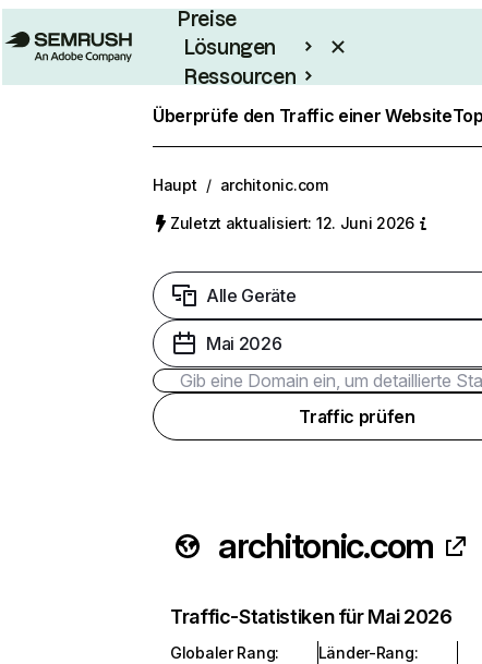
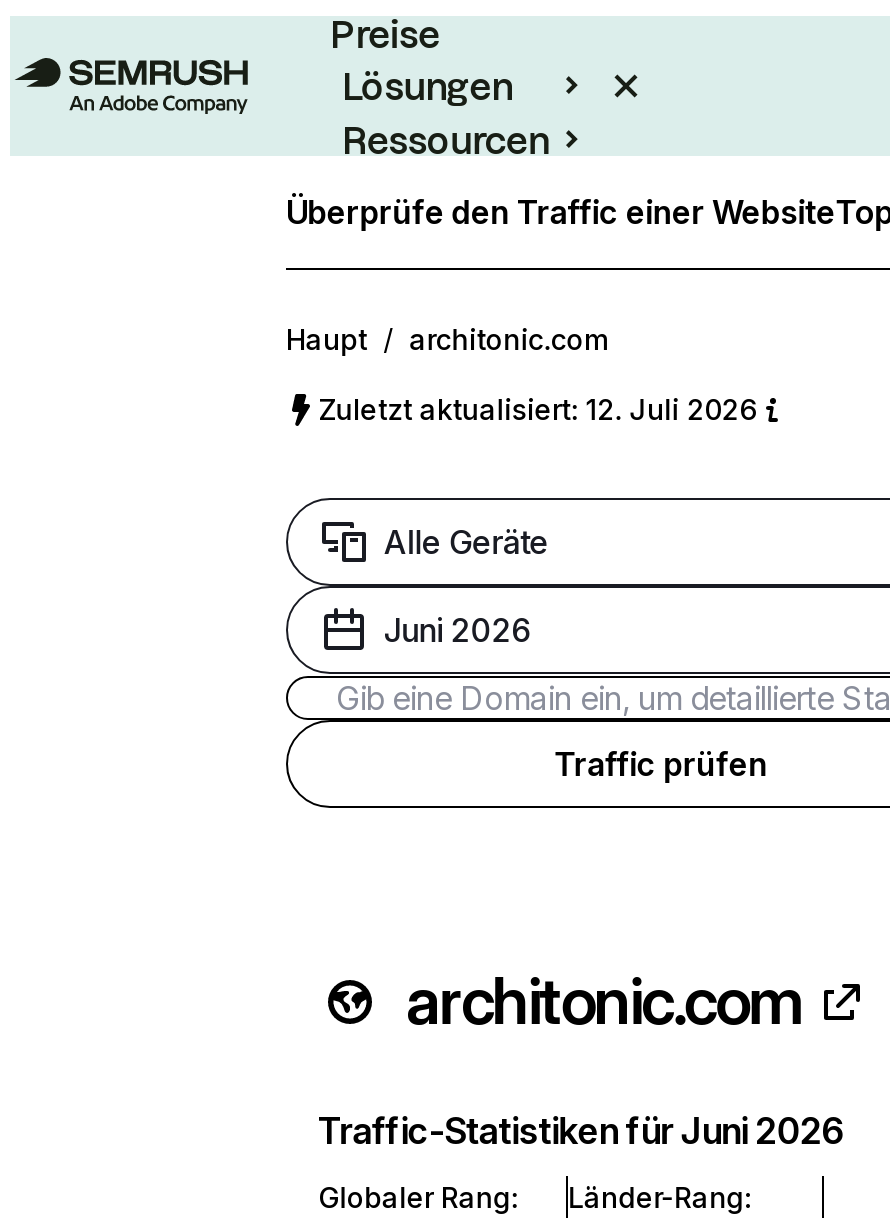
- Zuletzt aktualisiert: 12. Juni 2026
+ Zuletzt aktualisiert: 12. Juli 2026

- Mai 2026
+ Juni 2026

- Traffic-Statistiken für Mai 2026
+ Traffic-Statistiken für Juni 2026
